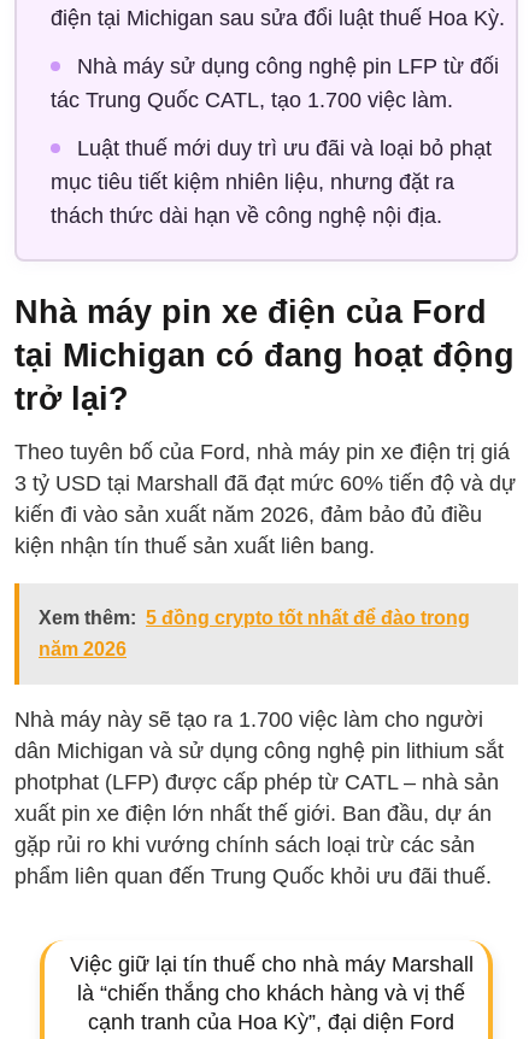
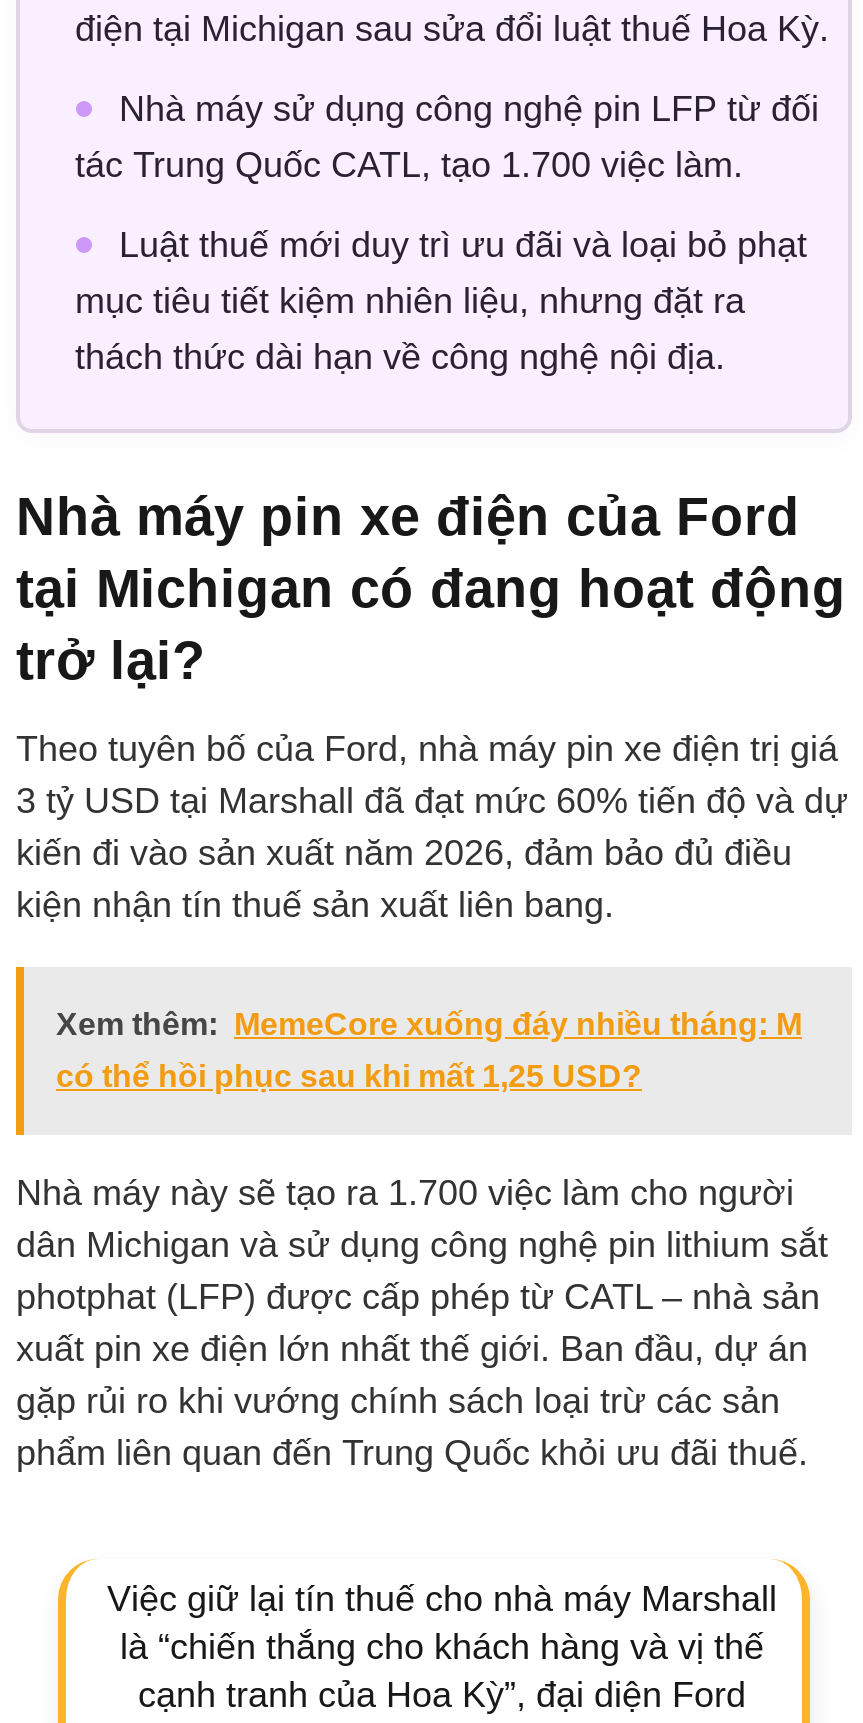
- Xem thêm: 5 đồng crypto tốt nhất để đào trong
+ Xem thêm: MemeCore xuống đáy nhiều tháng: M

- năm 2026
+ có thể hồi phục sau khi mất 1,25 USD?
